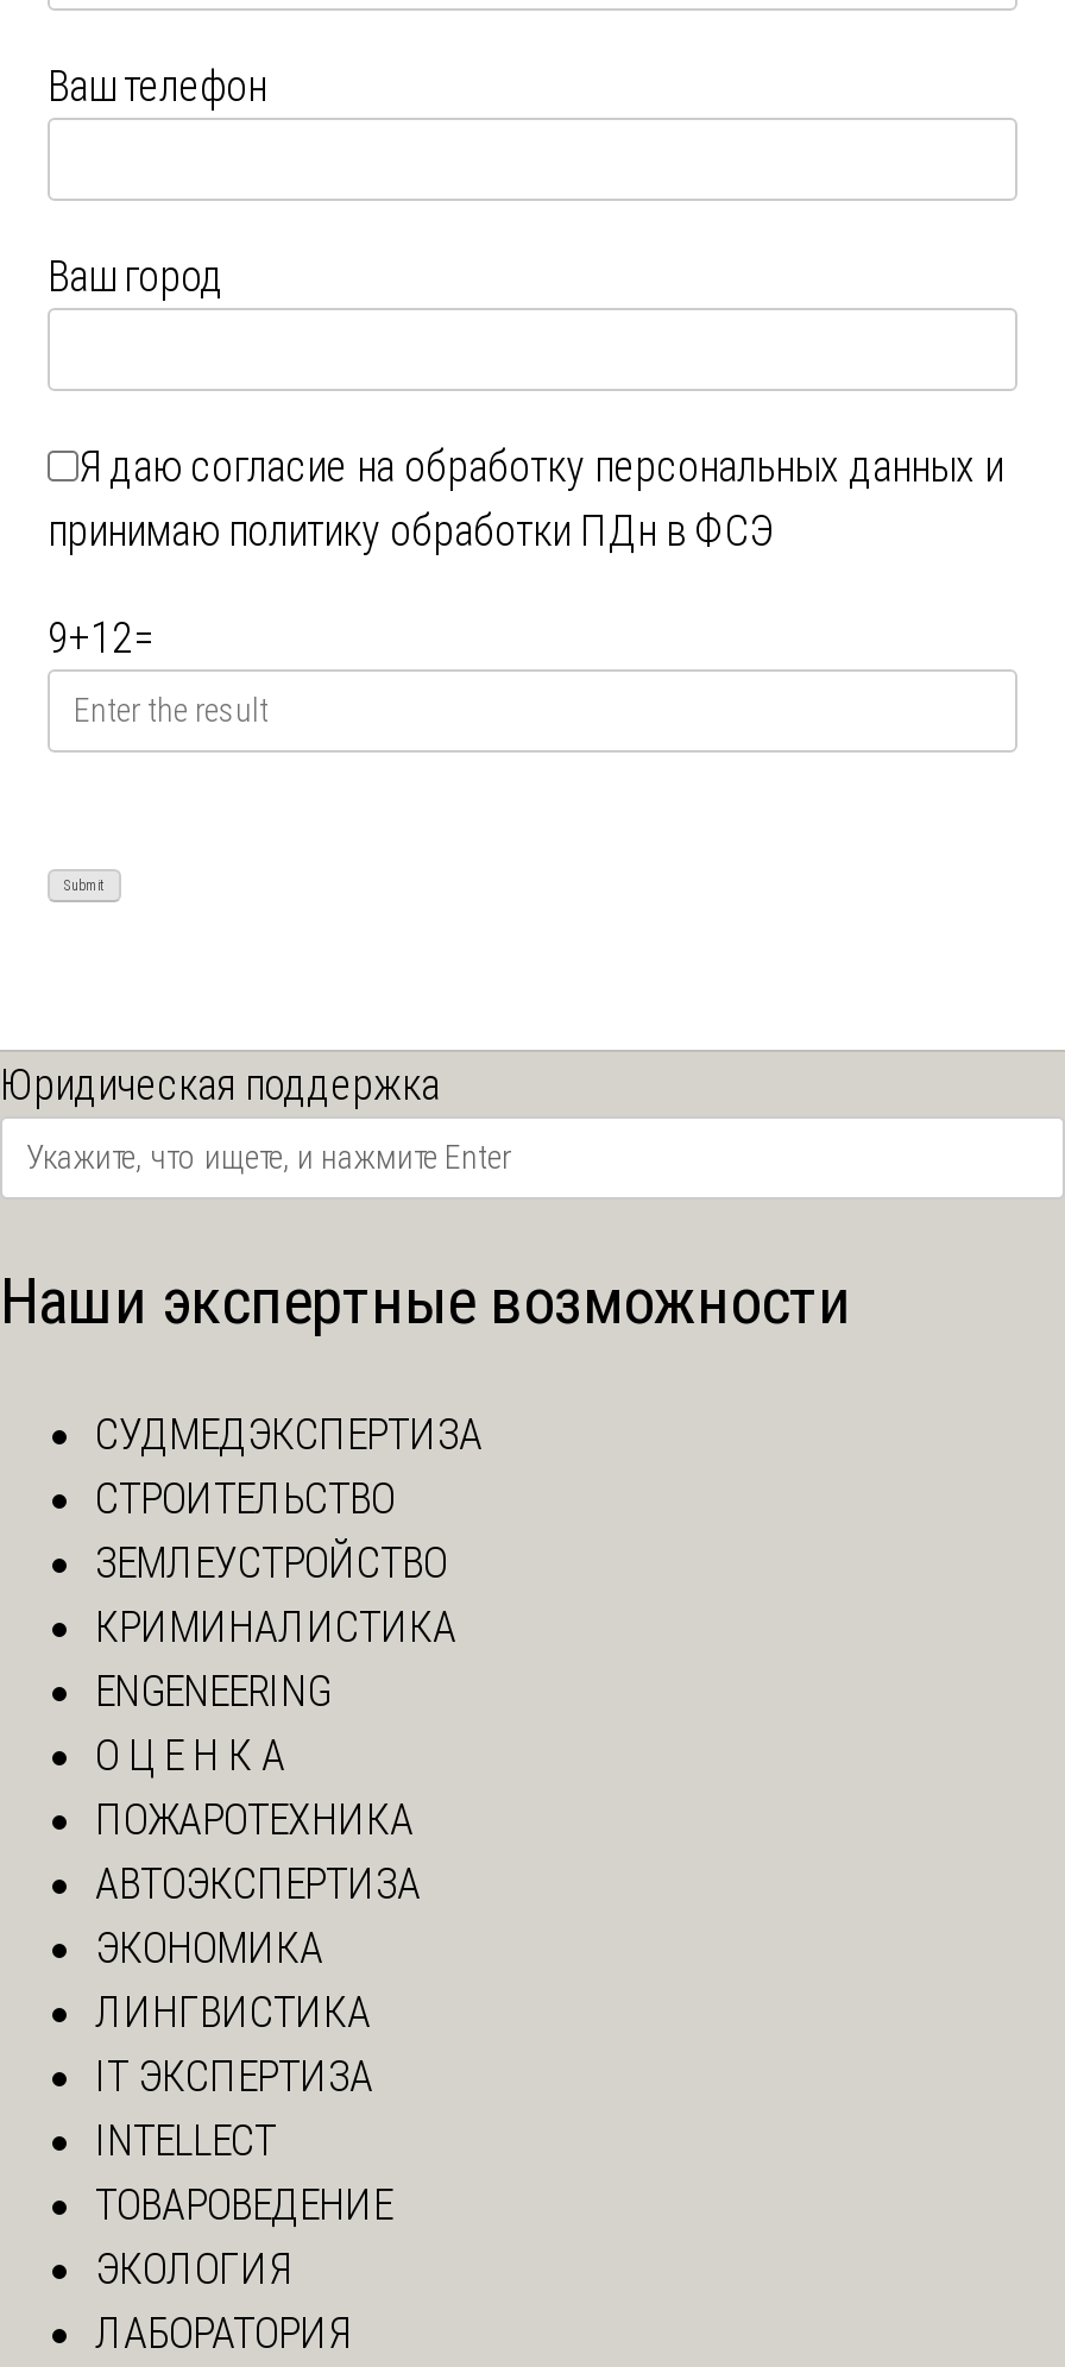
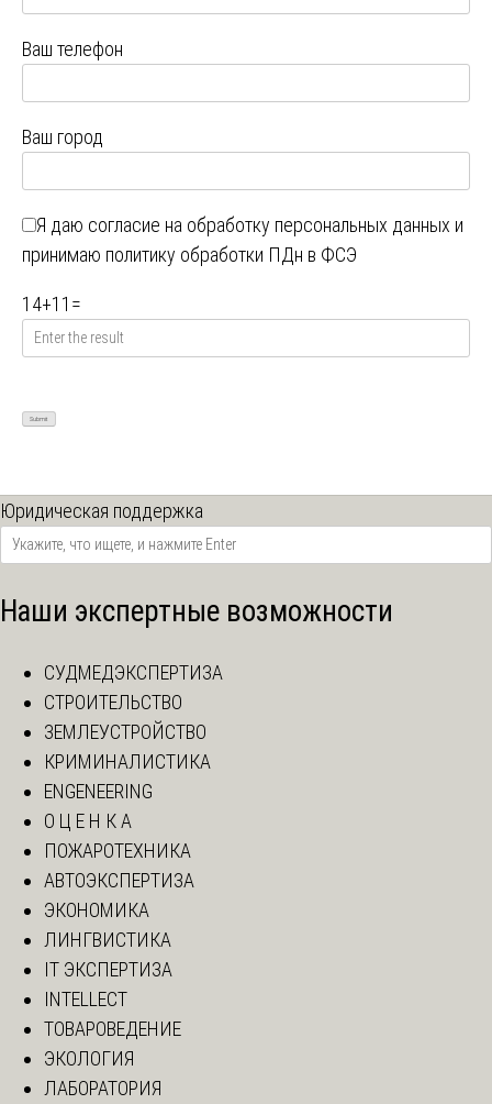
- 9+12=
+ 14+11=
